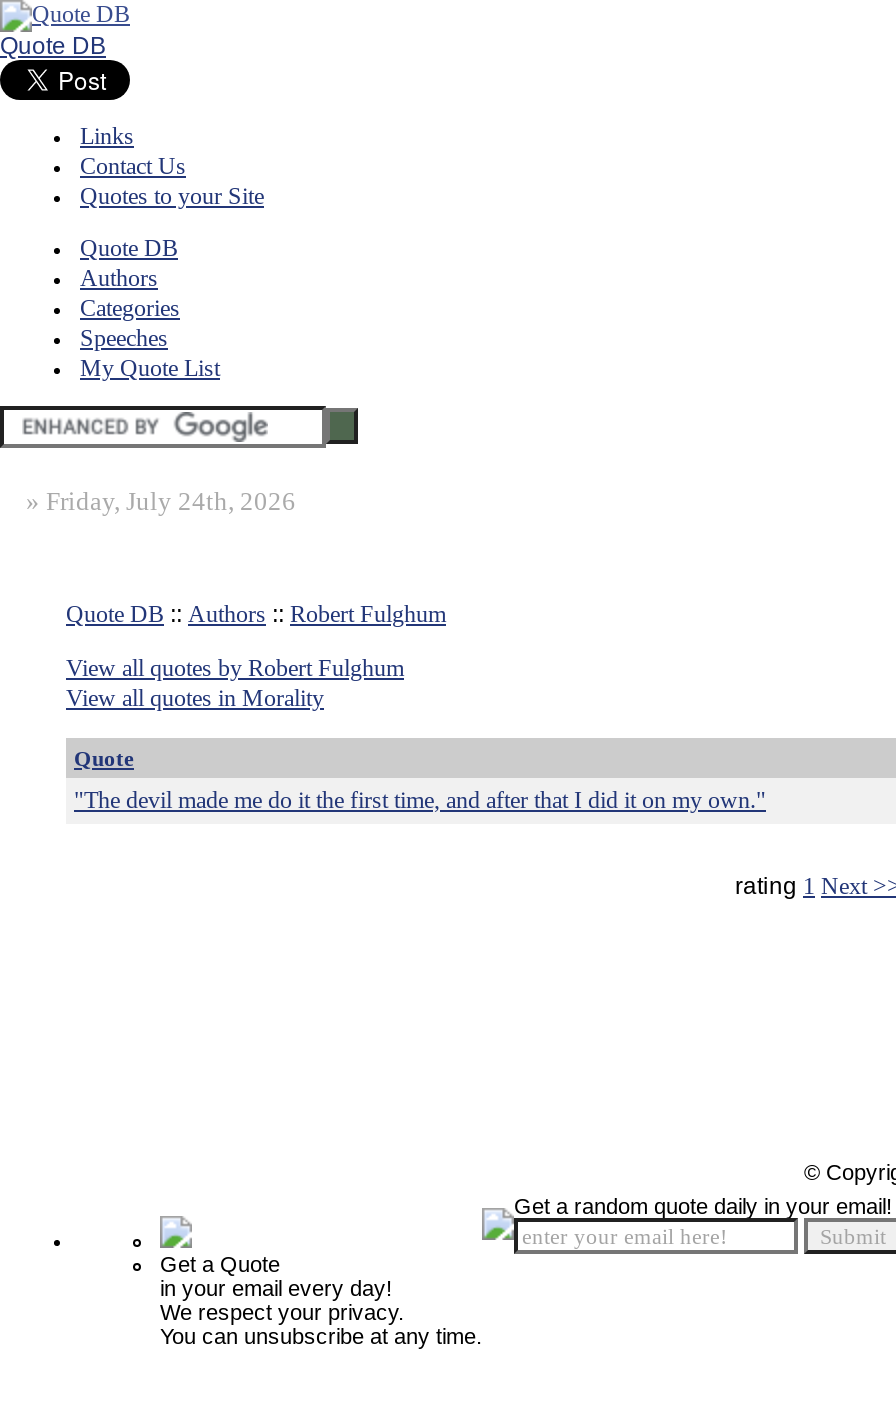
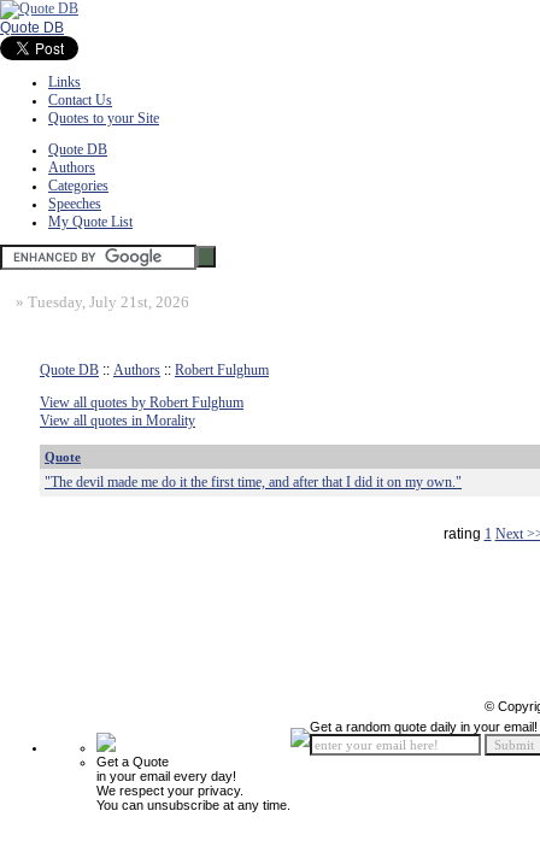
- » Friday, July 24th, 2026
+ » Tuesday, July 21st, 2026
